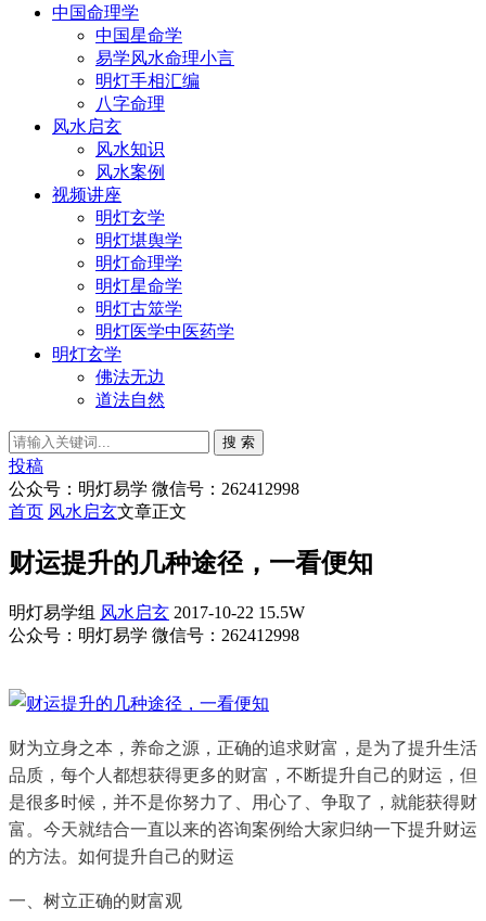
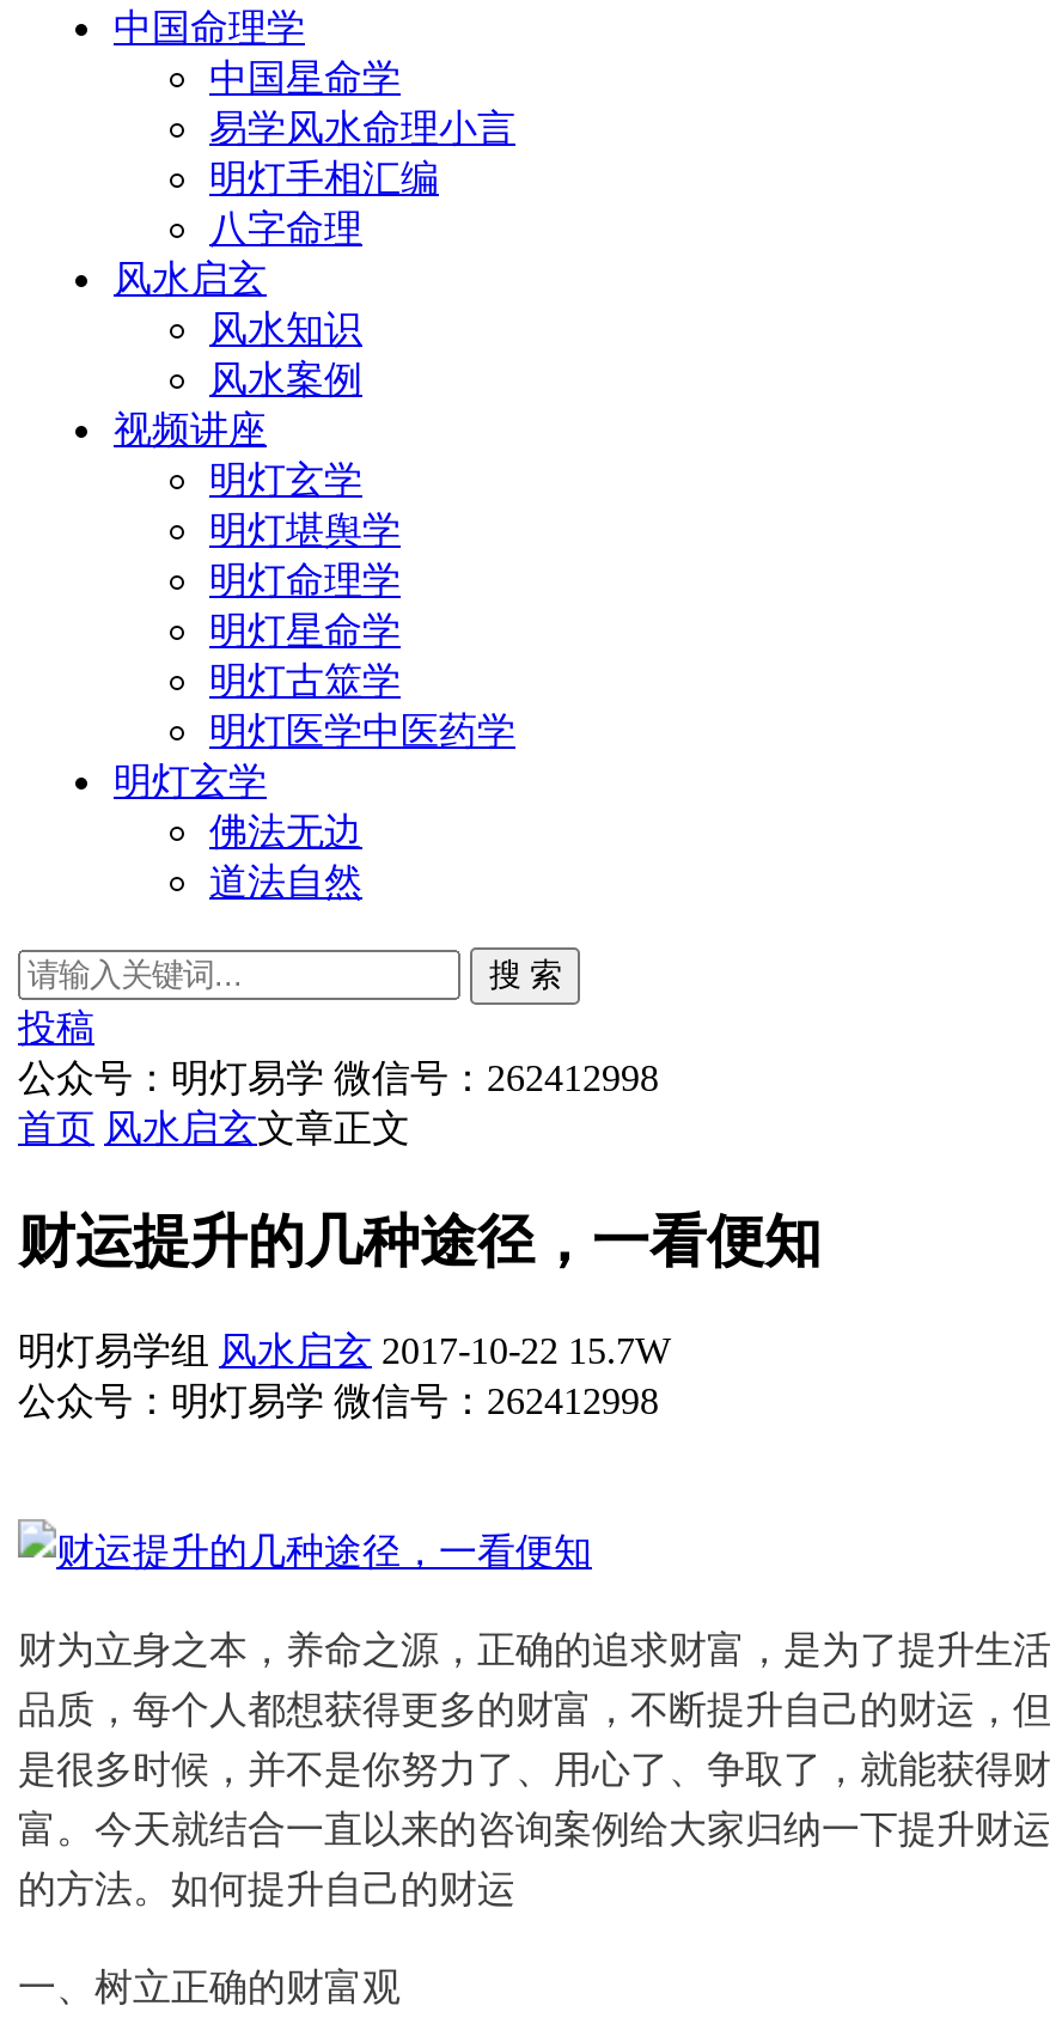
- 明灯易学组 风水启玄 2017-10-22 15.5W
+ 明灯易学组 风水启玄 2017-10-22 15.7W
